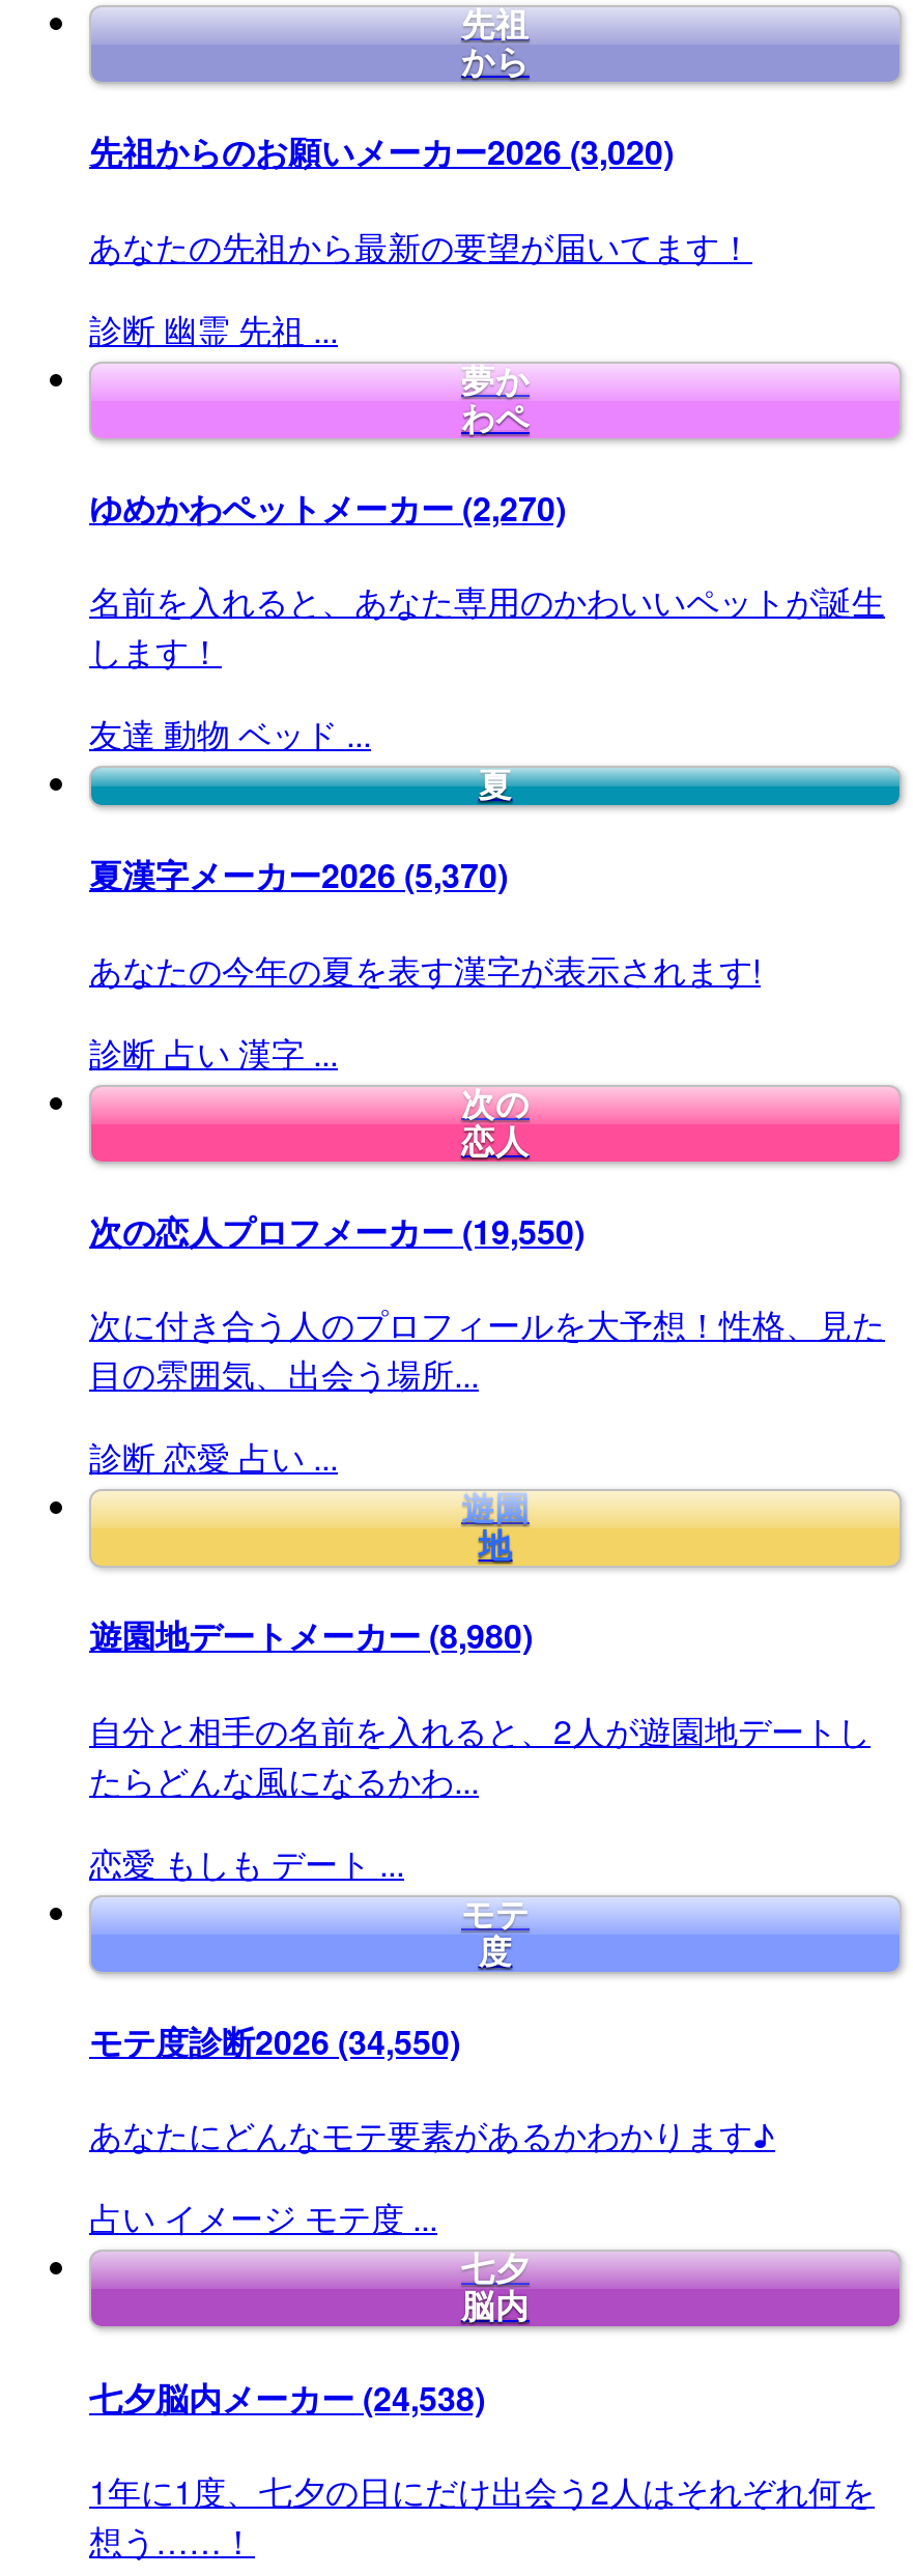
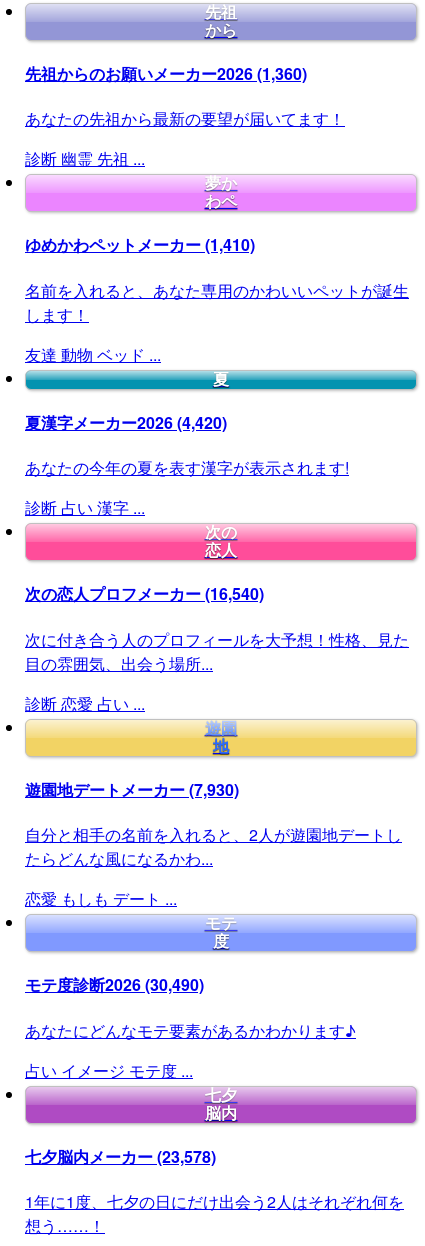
- 先祖からのお願いメーカー2026 (3,020)
+ 先祖からのお願いメーカー2026 (1,360)

- ゆめかわペットメーカー(2,270)
+ ゆめかわペットメーカー(1,410)

- 夏漢字メーカー2026 (5,370)
+ 夏漢字メーカー2026 (4,420)

- 次の恋人プロフメーカー(19,550)
+ 次の恋人プロフメーカー(16,540)

- 遊園地デートメーカー(8,980)
+ 遊園地デートメーカー(7,930)

- モテ度診断2026 (34,550)
+ モテ度診断2026 (30,490)

- 七夕脳内メーカー(24,538)
+ 七夕脳内メーカー(23,578)
